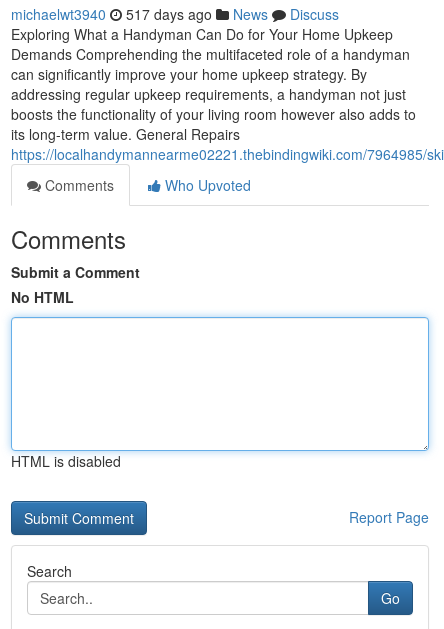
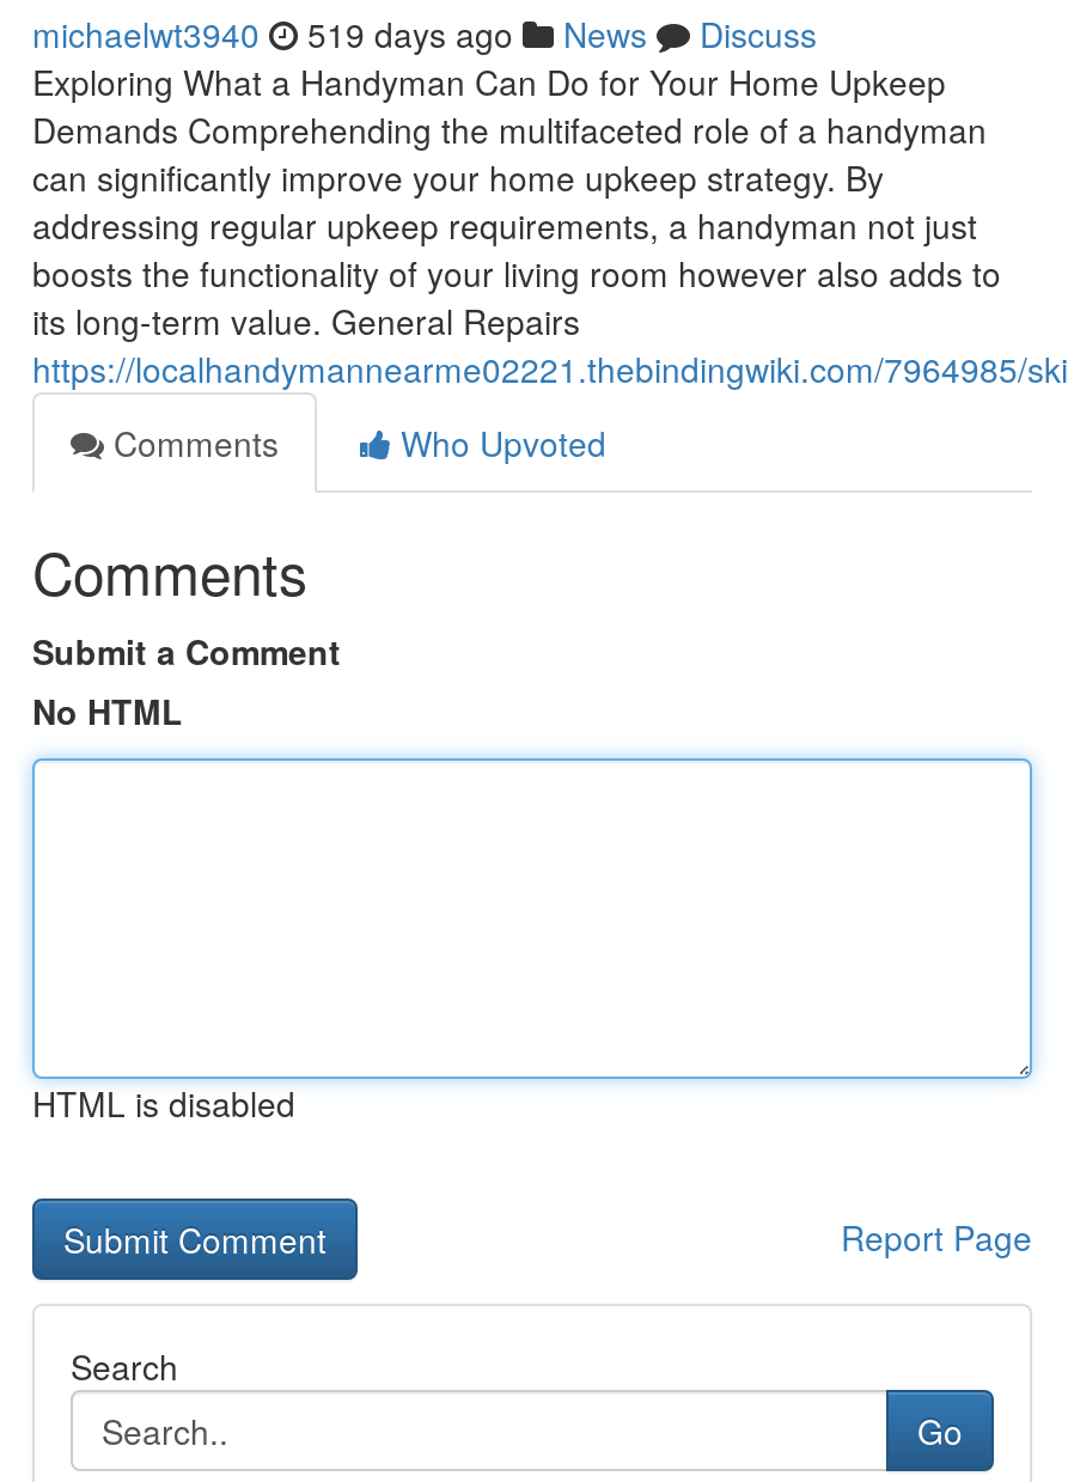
- michaelwt3940 517 days ago News Discuss
+ michaelwt3940 519 days ago News Discuss
